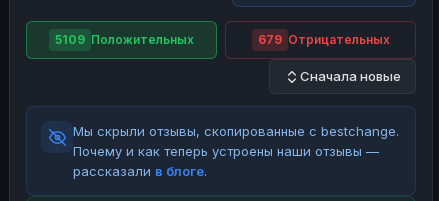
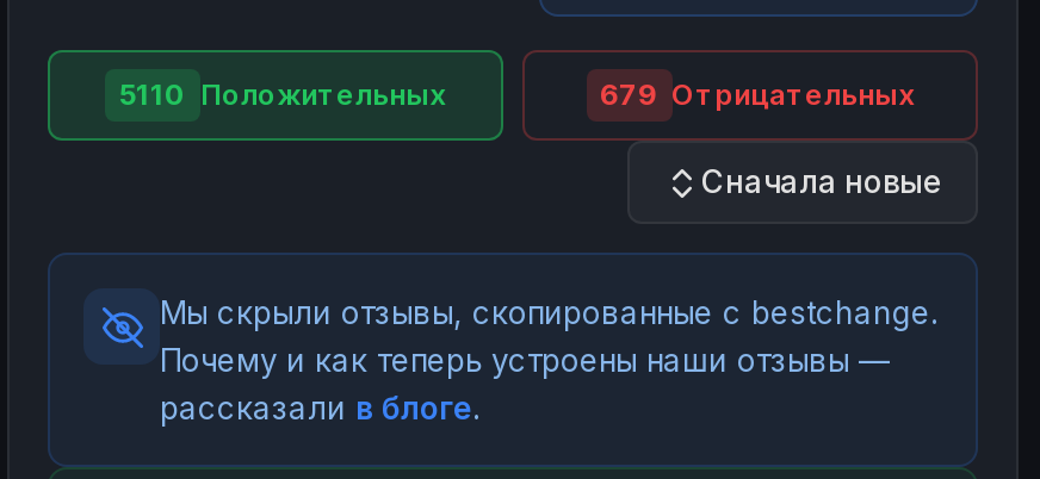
- 5109 Положительных
+ 5110 Положительных
